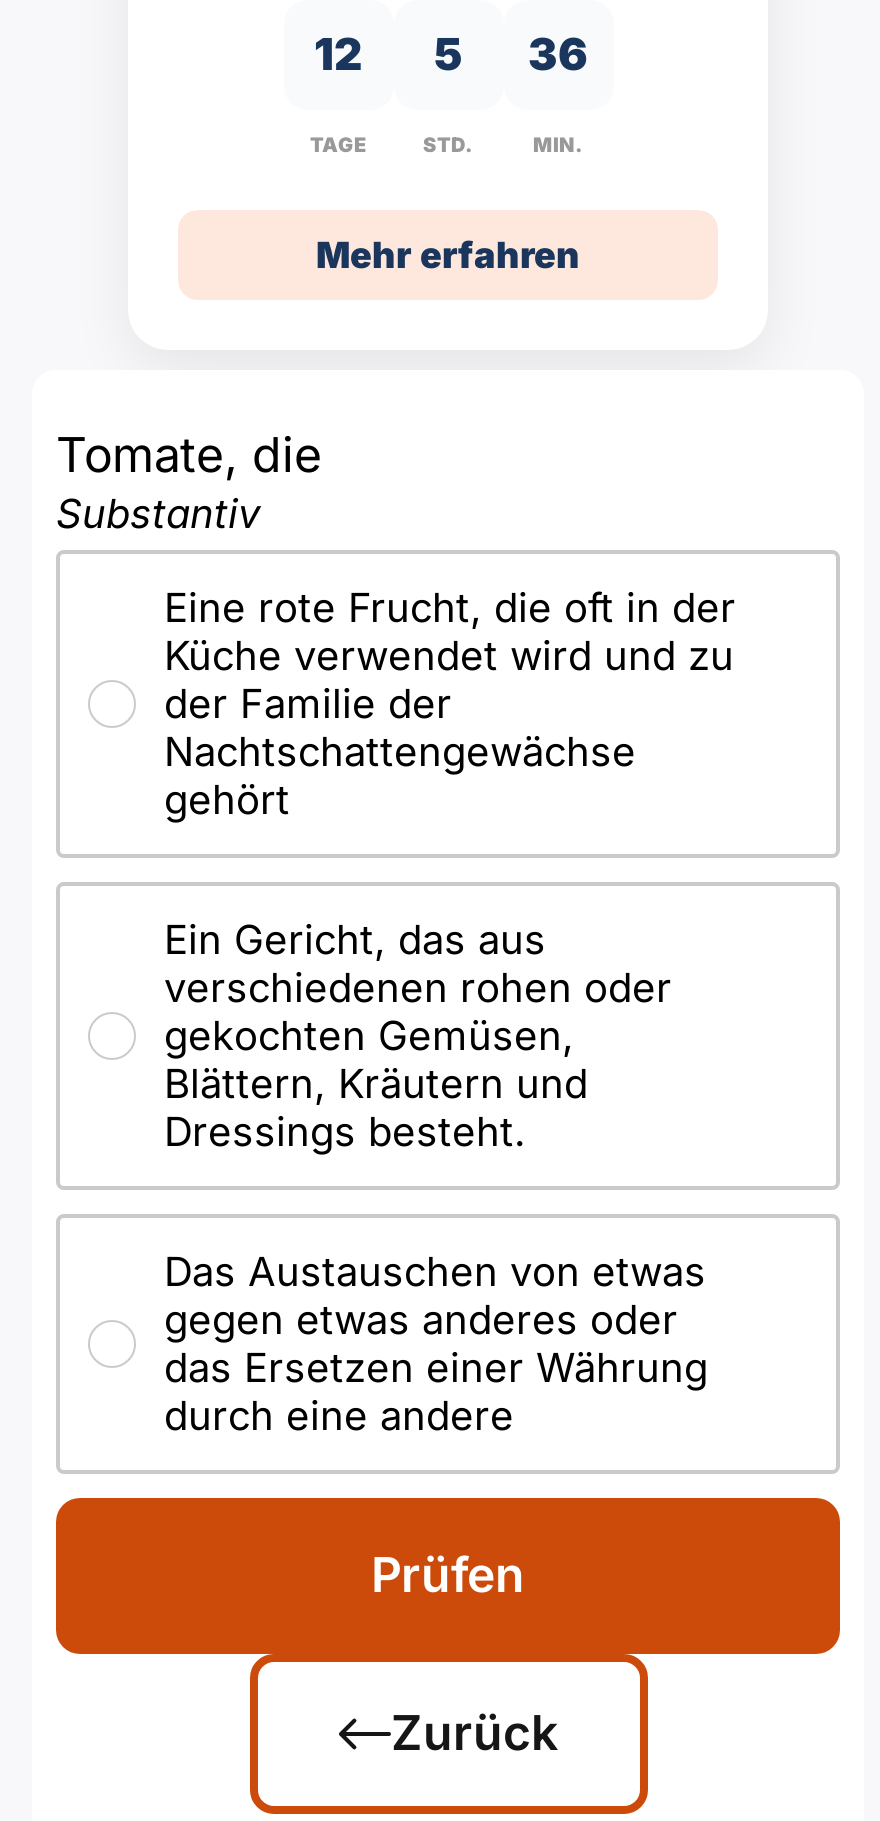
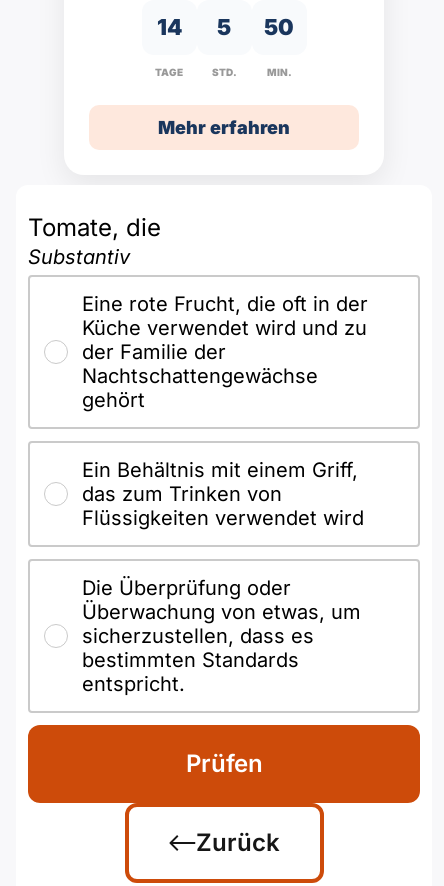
- 12
+ 14

- 36
+ 50

- Ein Gericht, das aus
- verschiedenen rohen oder
- gekochten Gemüsen,
- Blättern, Kräutern und
- Dressings besteht.
+ Ein Behältnis mit einem Griff,
+ das zum Trinken von
+ Flüssigkeiten verwendet wird

- Das Austauschen von etwas
- gegen etwas anderes oder
- das Ersetzen einer Währung
- durch eine andere
+ Die Überprüfung oder
+ Überwachung von etwas, um
+ sicherzustellen, dass es
+ bestimmten Standards
+ entspricht.
